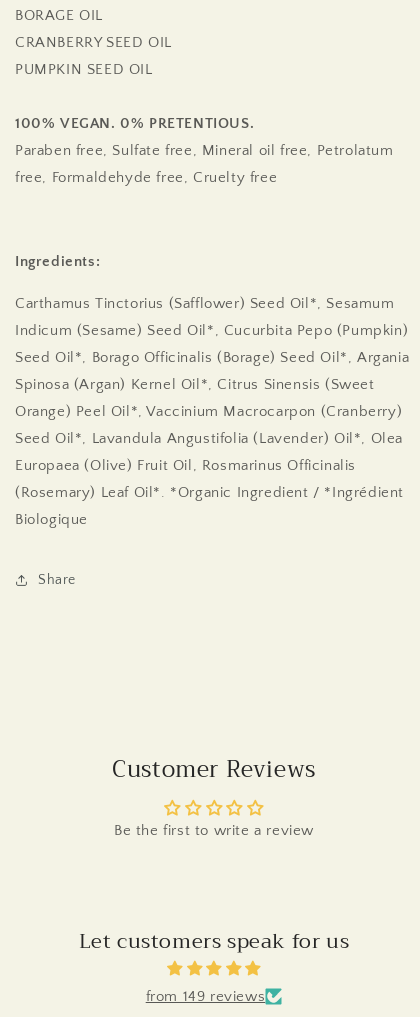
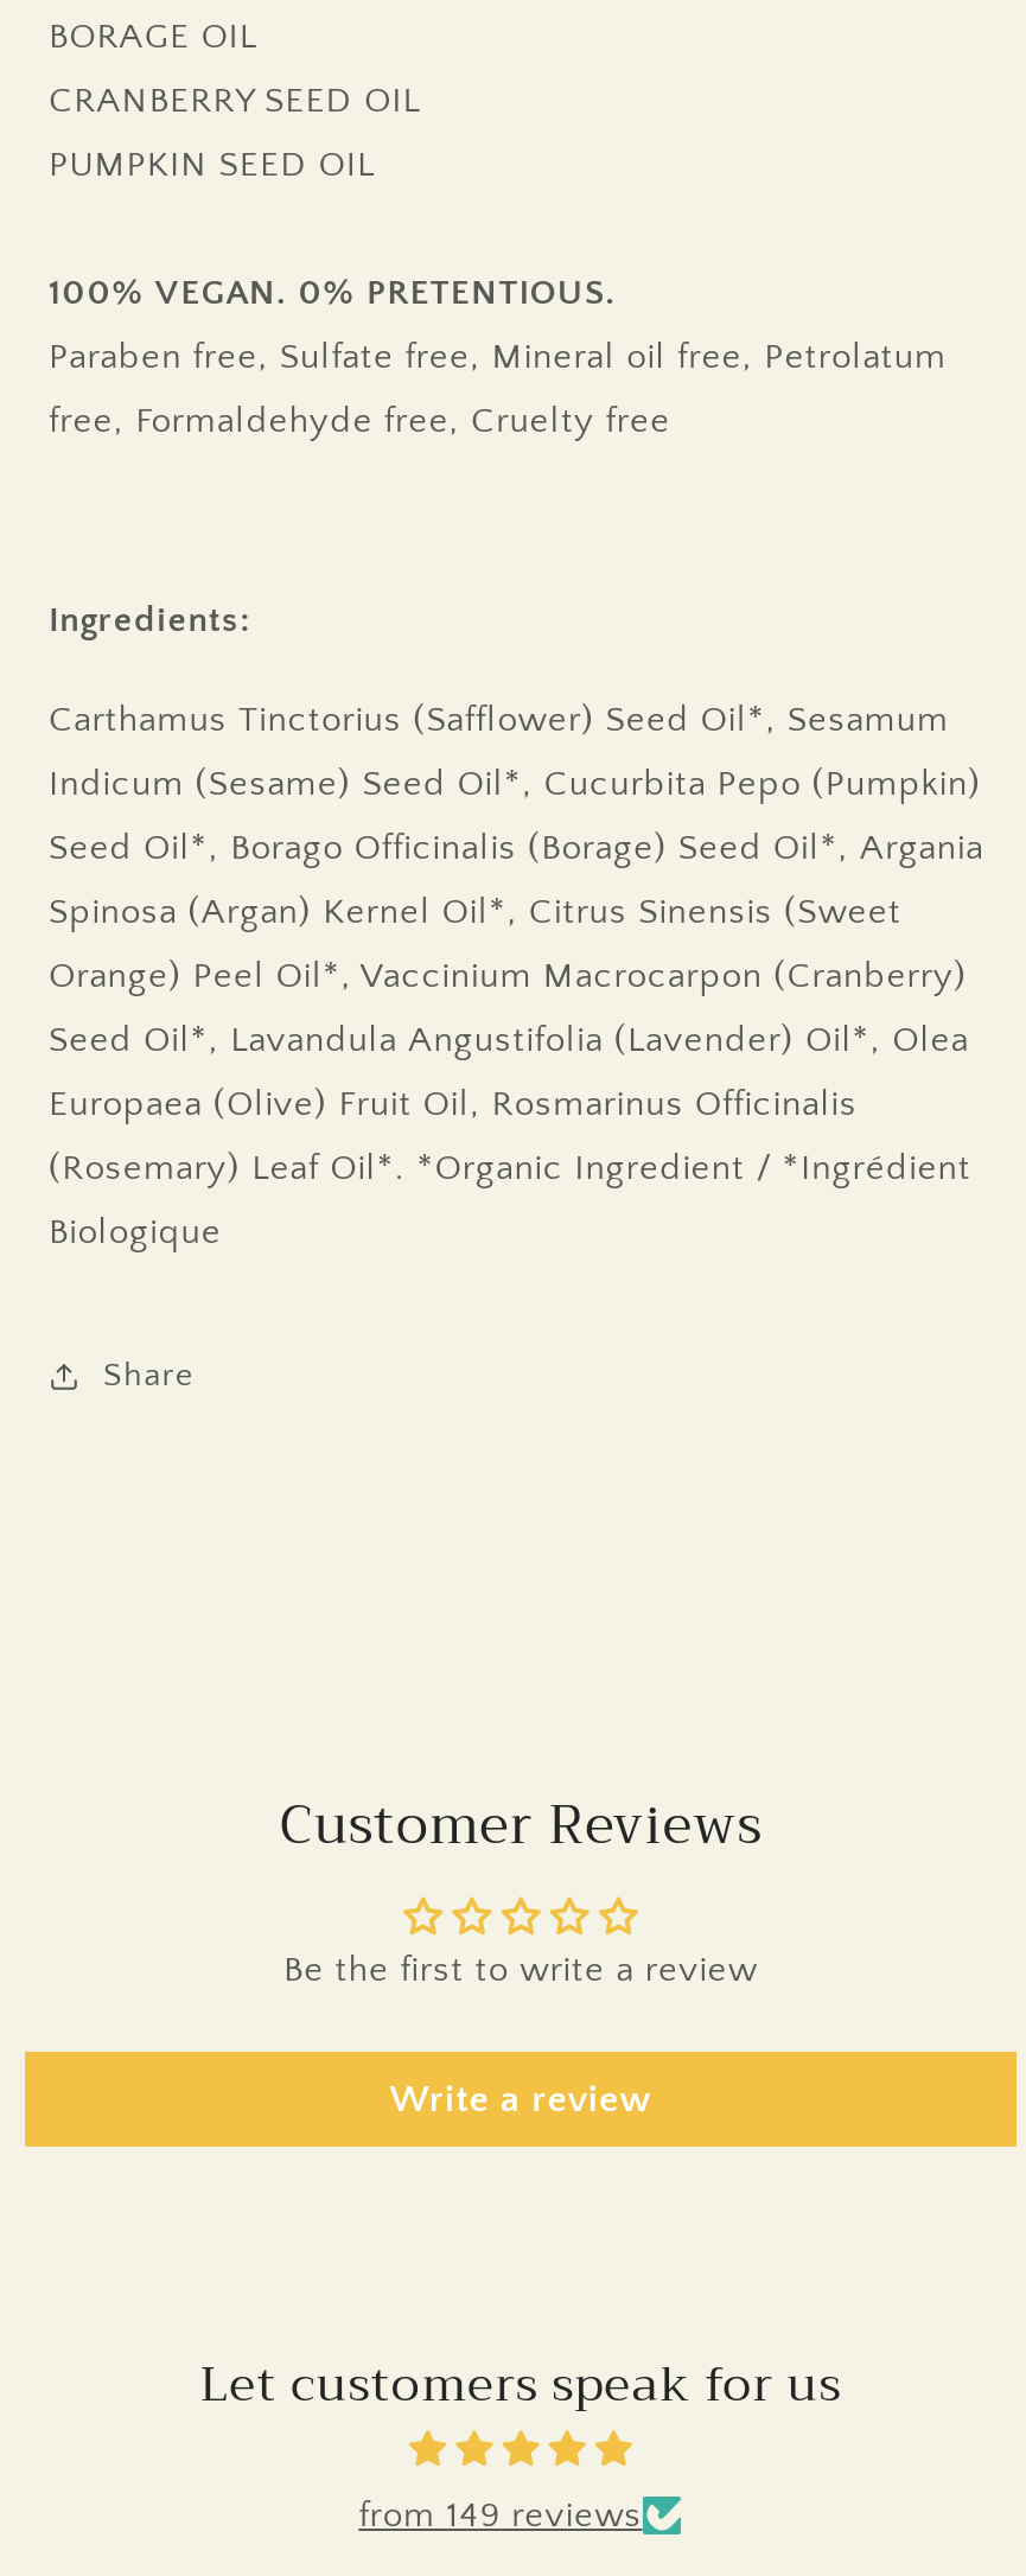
+ Write a review
